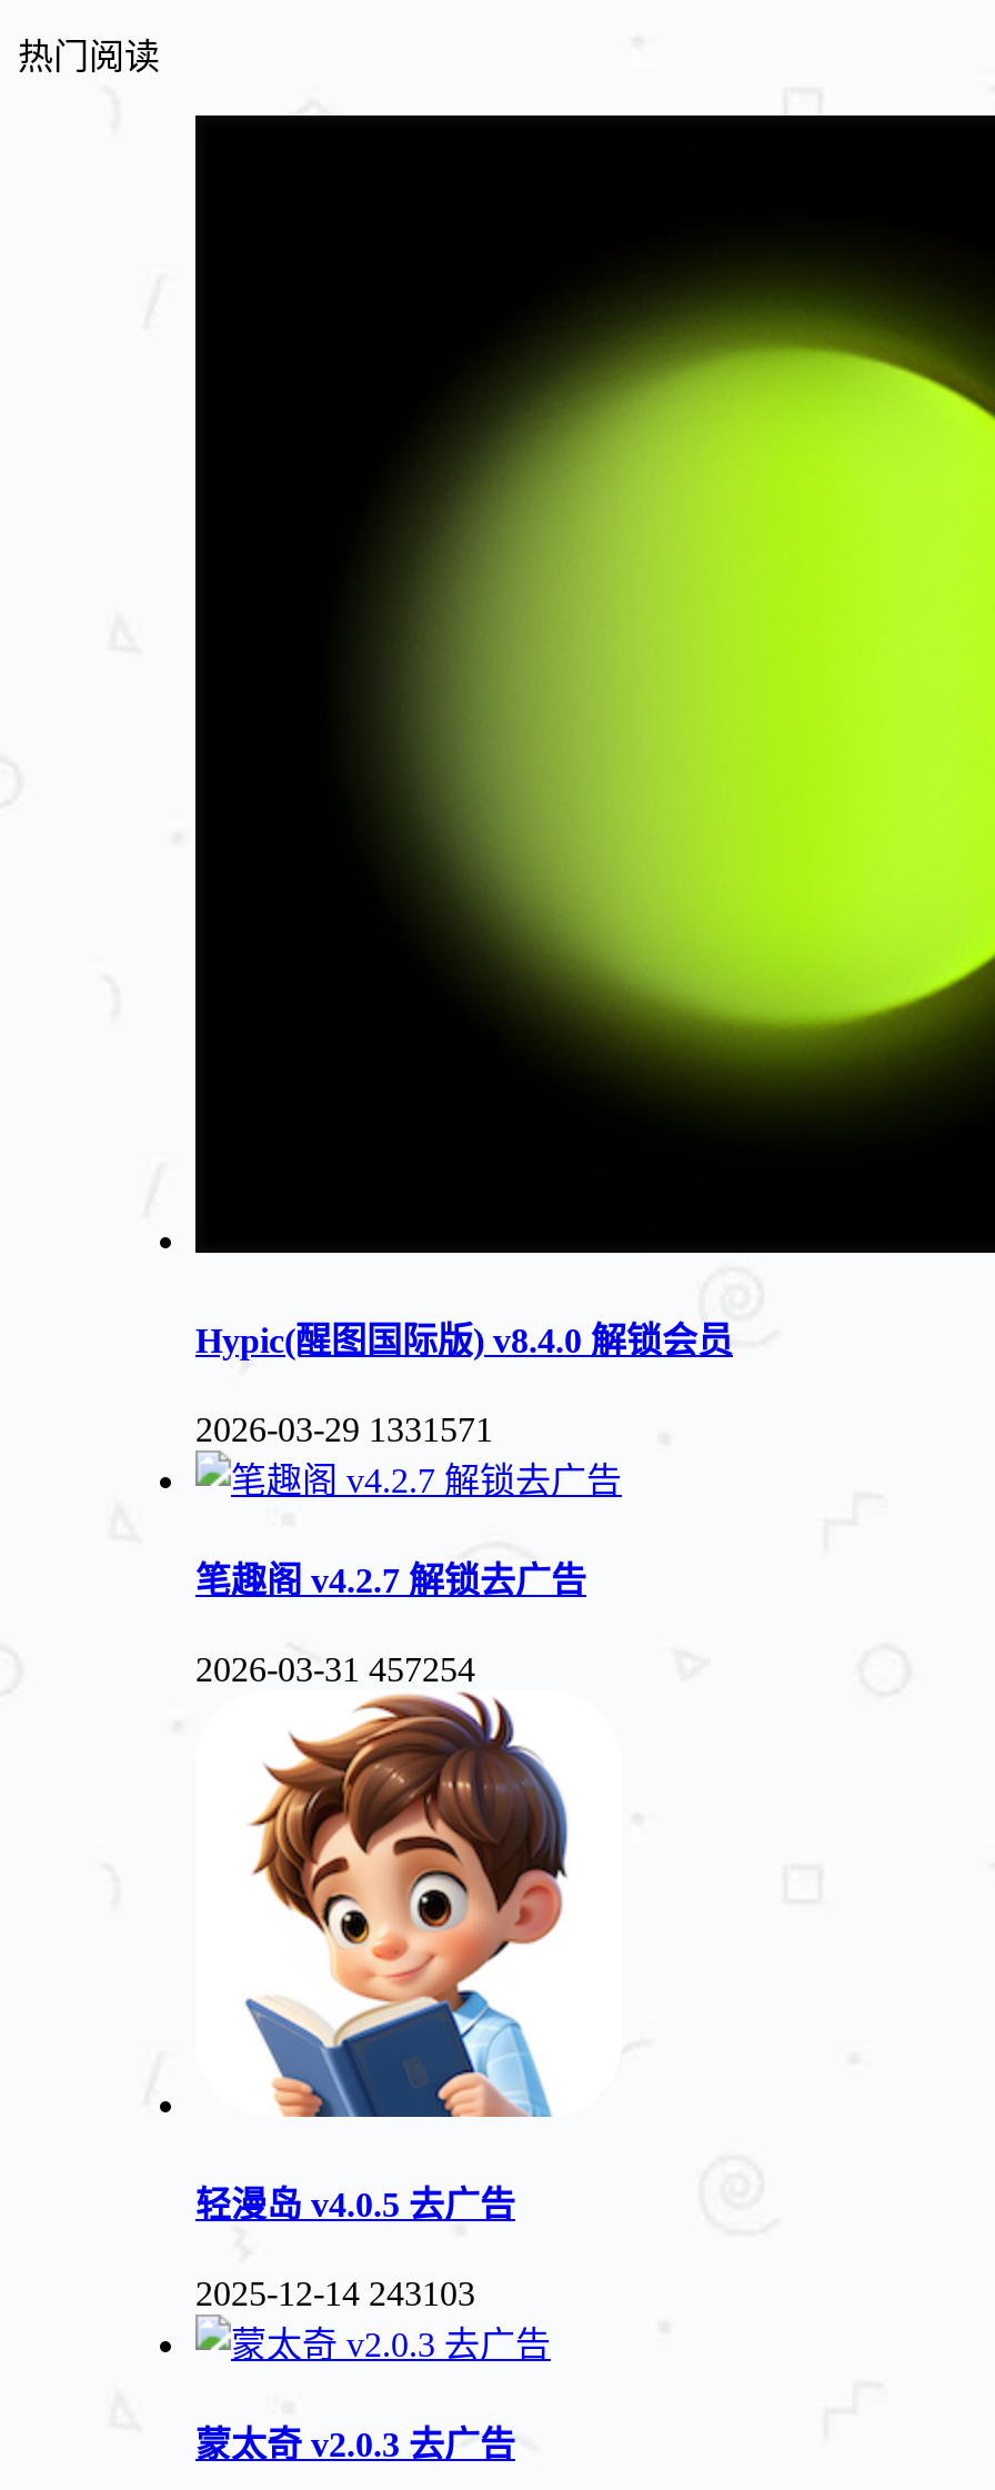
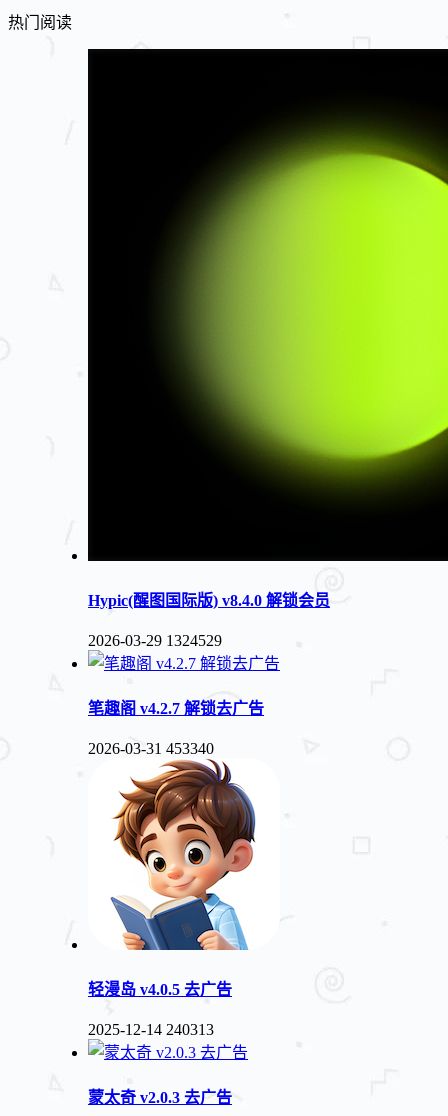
- 2026-03-29 1331571
+ 2026-03-29 1324529

- 2026-03-31 457254
+ 2026-03-31 453340

- 2025-12-14 243103
+ 2025-12-14 240313
